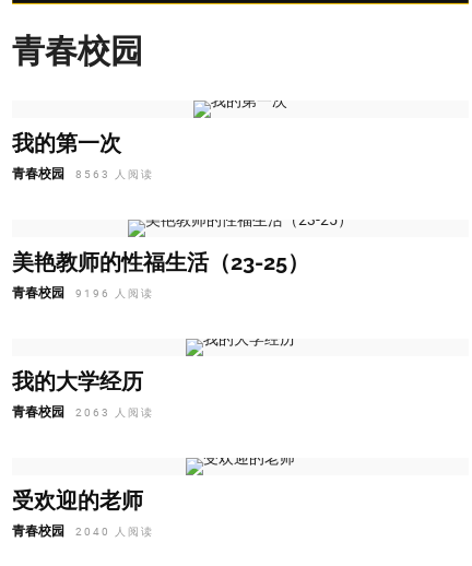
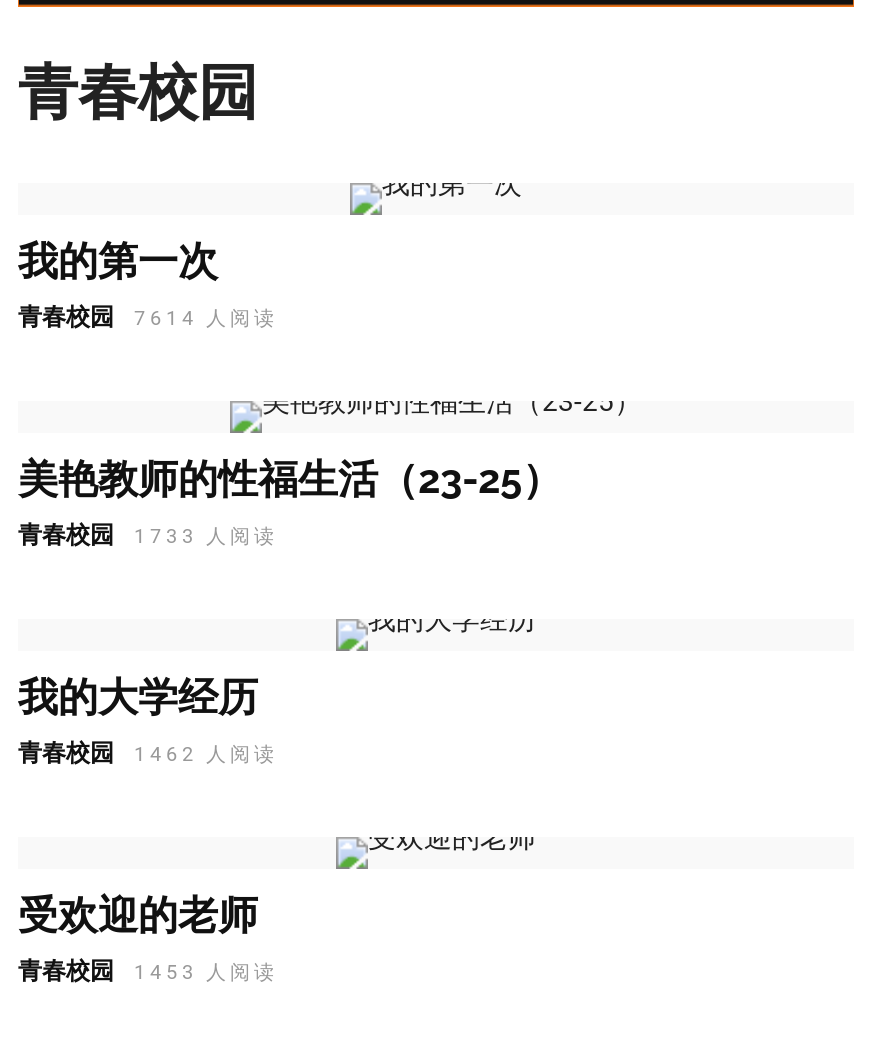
- 青春校园 8563 人阅读
+ 青春校园 7614 人阅读

- 青春校园 9196 人阅读
+ 青春校园 1733 人阅读

- 青春校园 2063 人阅读
+ 青春校园 1462 人阅读

- 青春校园 2040 人阅读
+ 青春校园 1453 人阅读
